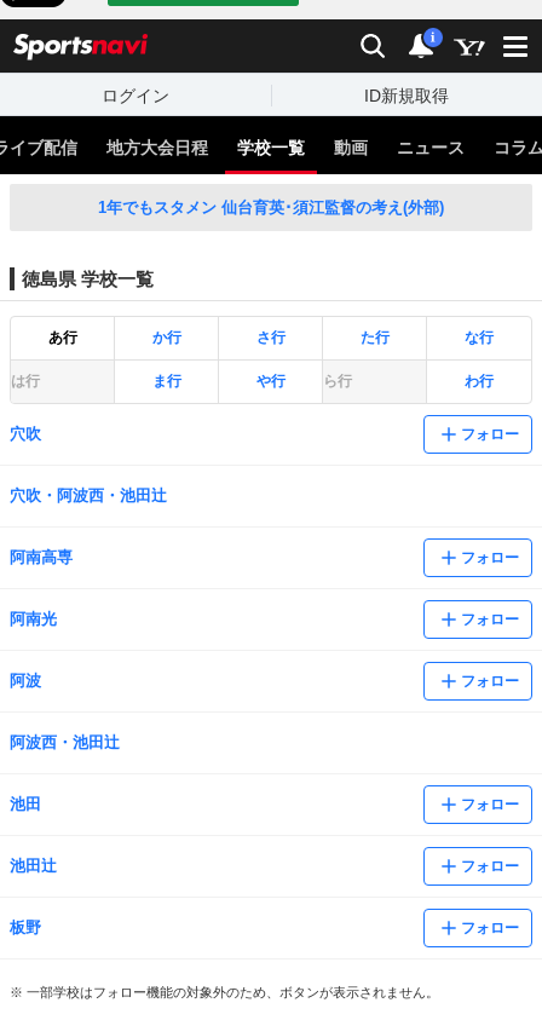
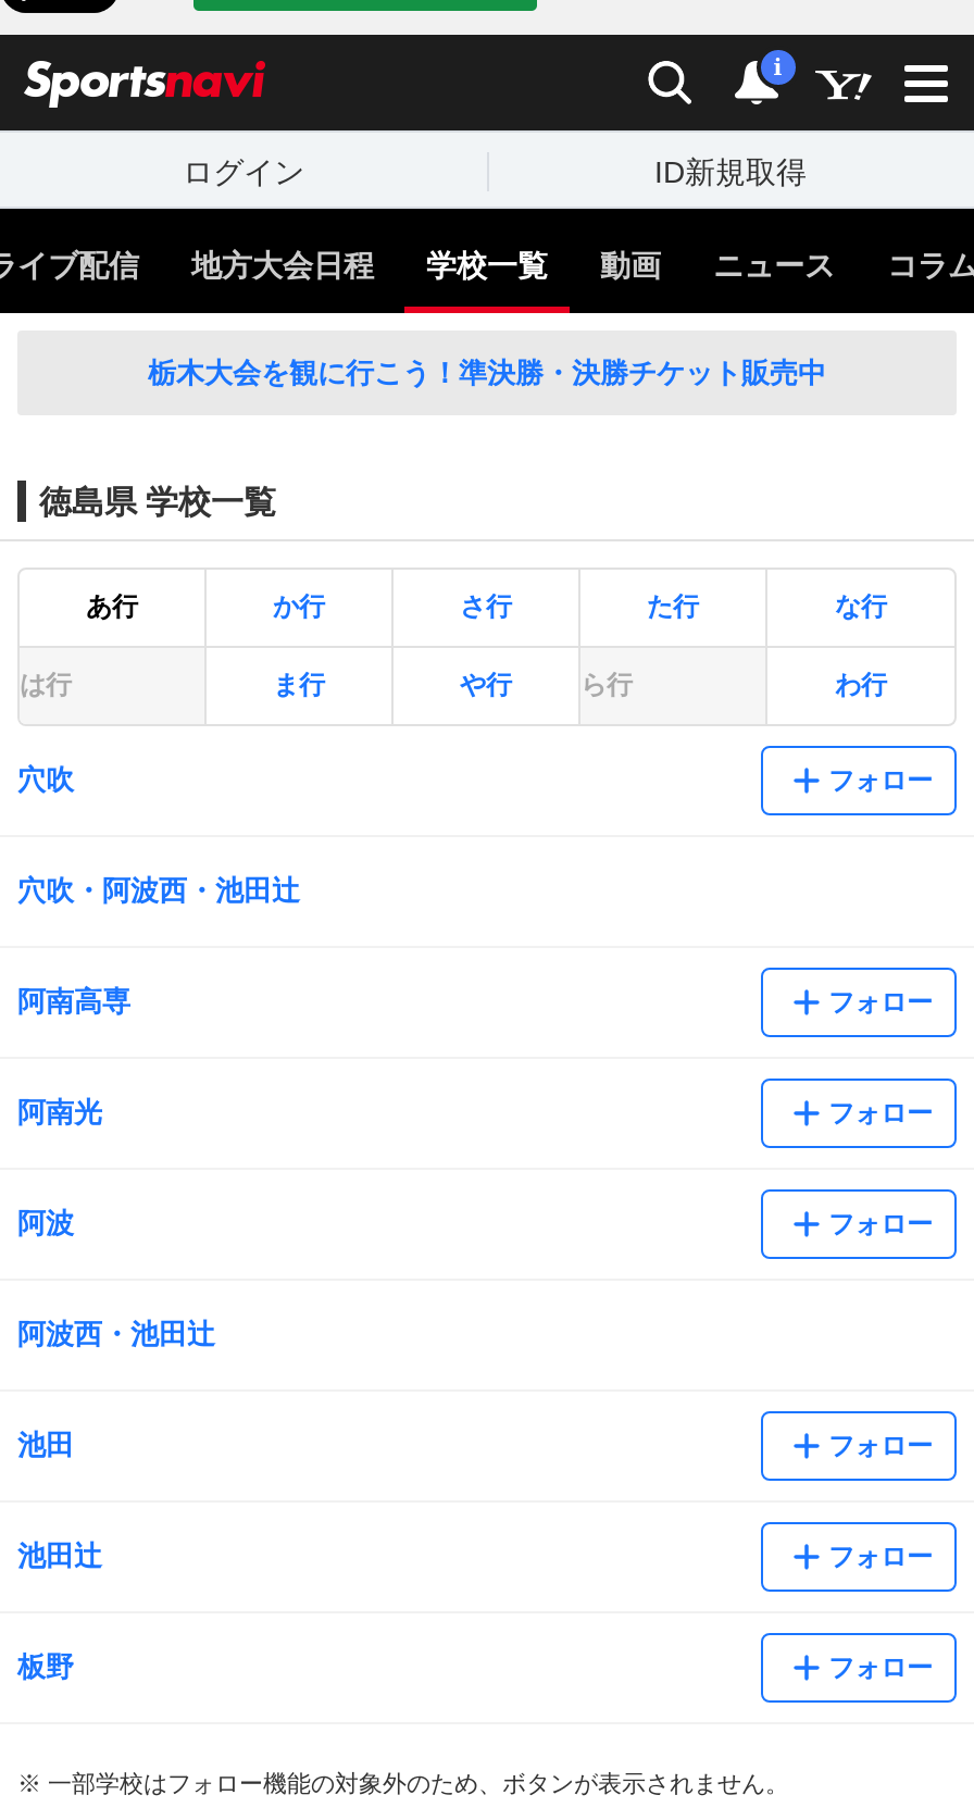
- 1年でもスタメン 仙台育英･須江監督の考え(外部)
+ 栃木大会を観に行こう！準決勝・決勝チケット販売中
